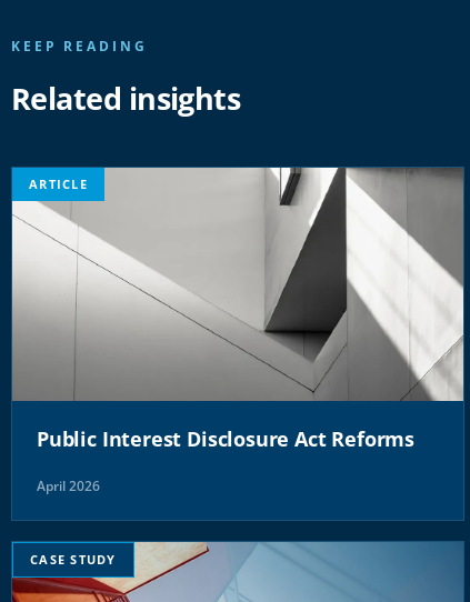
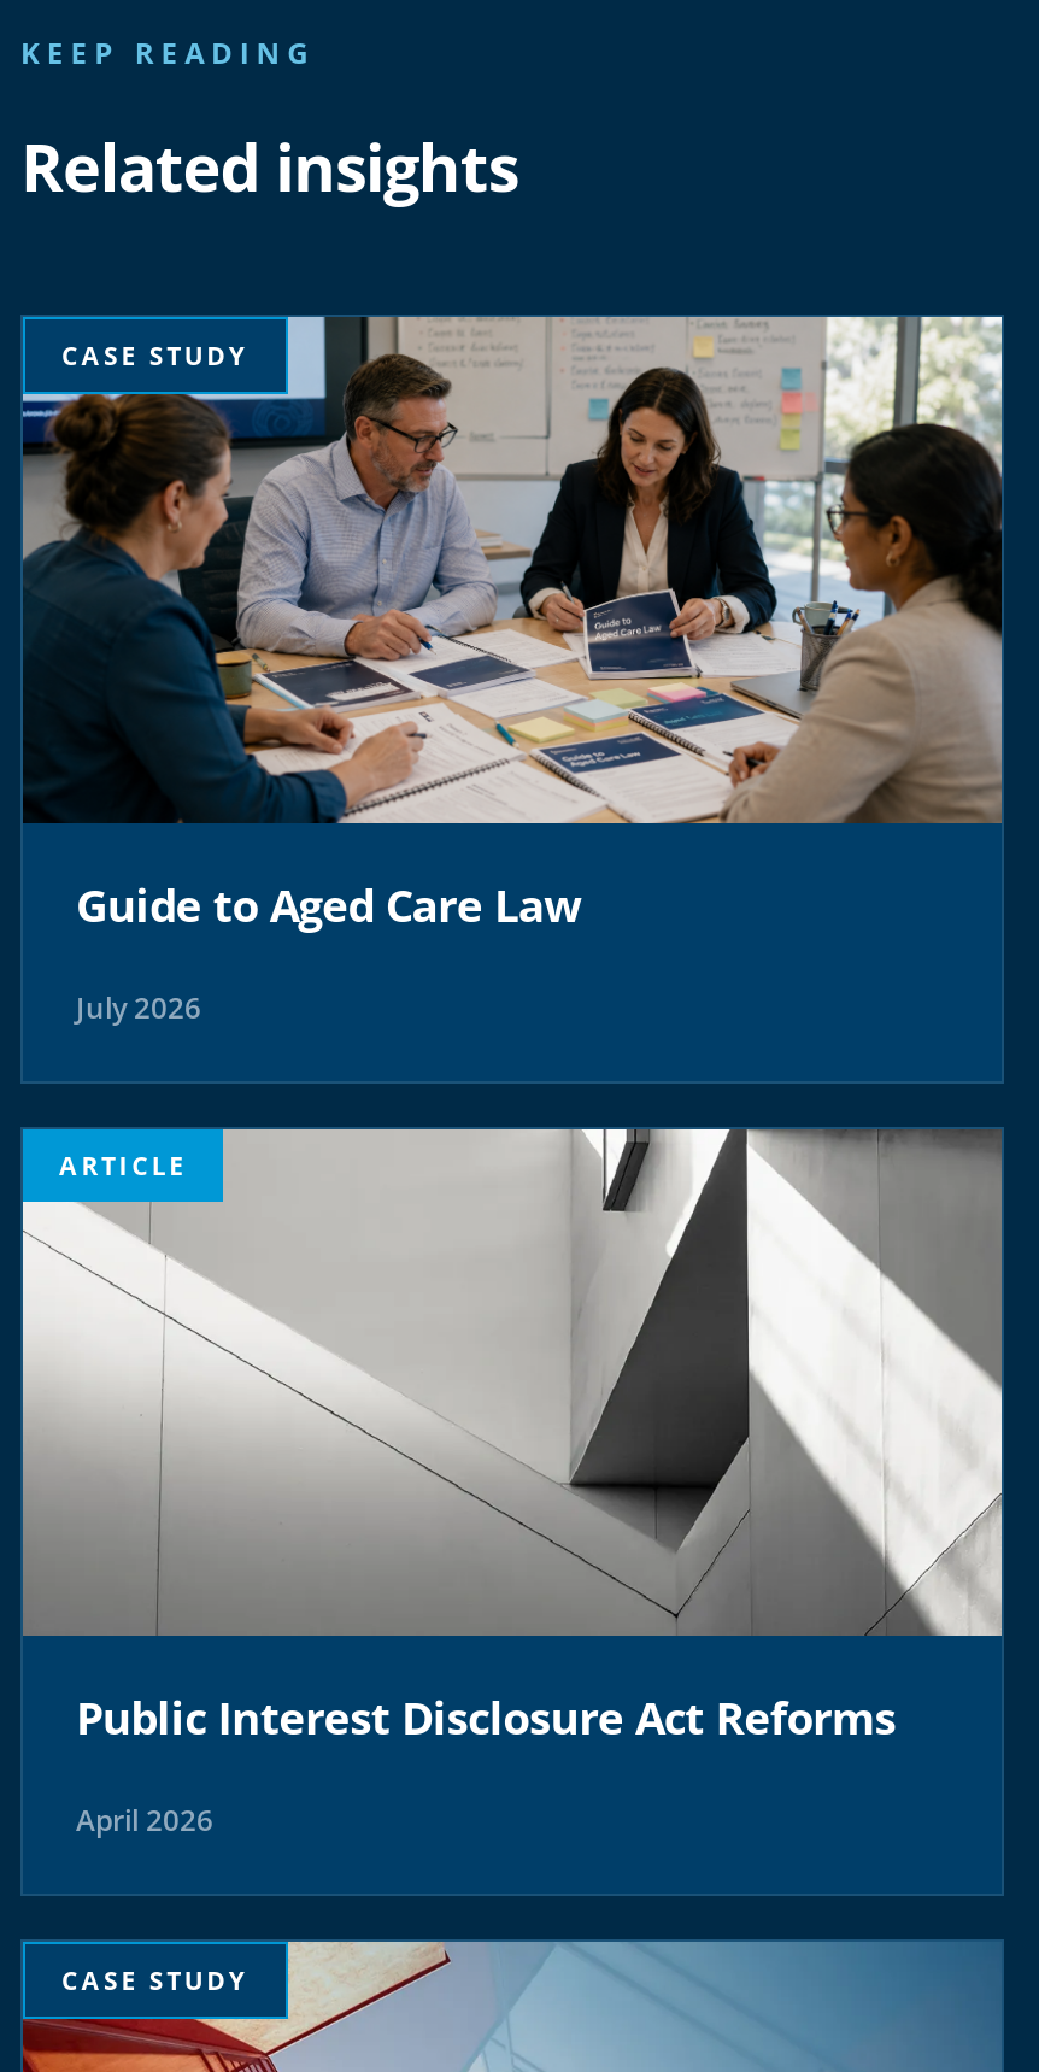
+ [image]
+ CASE STUDY

+ Guide to Aged Care Law
+ July 2026
